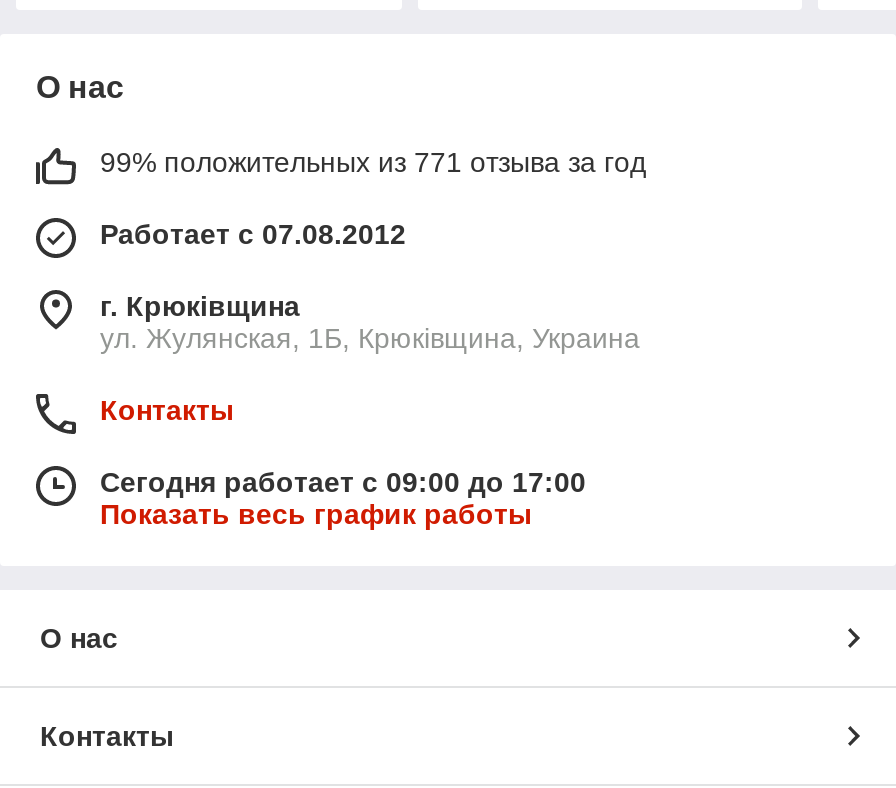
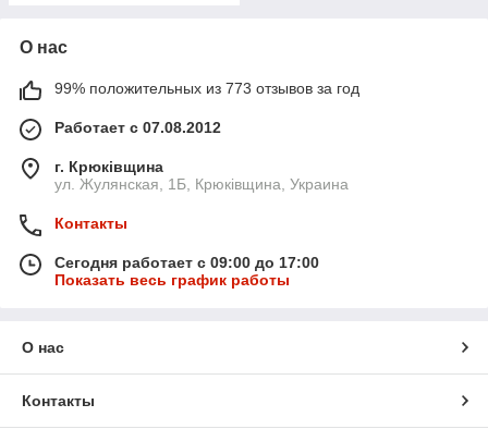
- 99% положительных из 771 отзыва за год
+ 99% положительных из 773 отзывов за год
